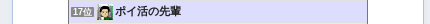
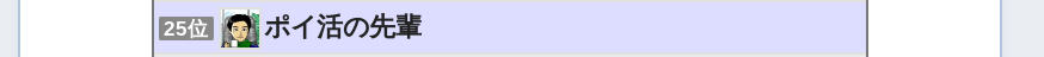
- 17位
+ 25位
